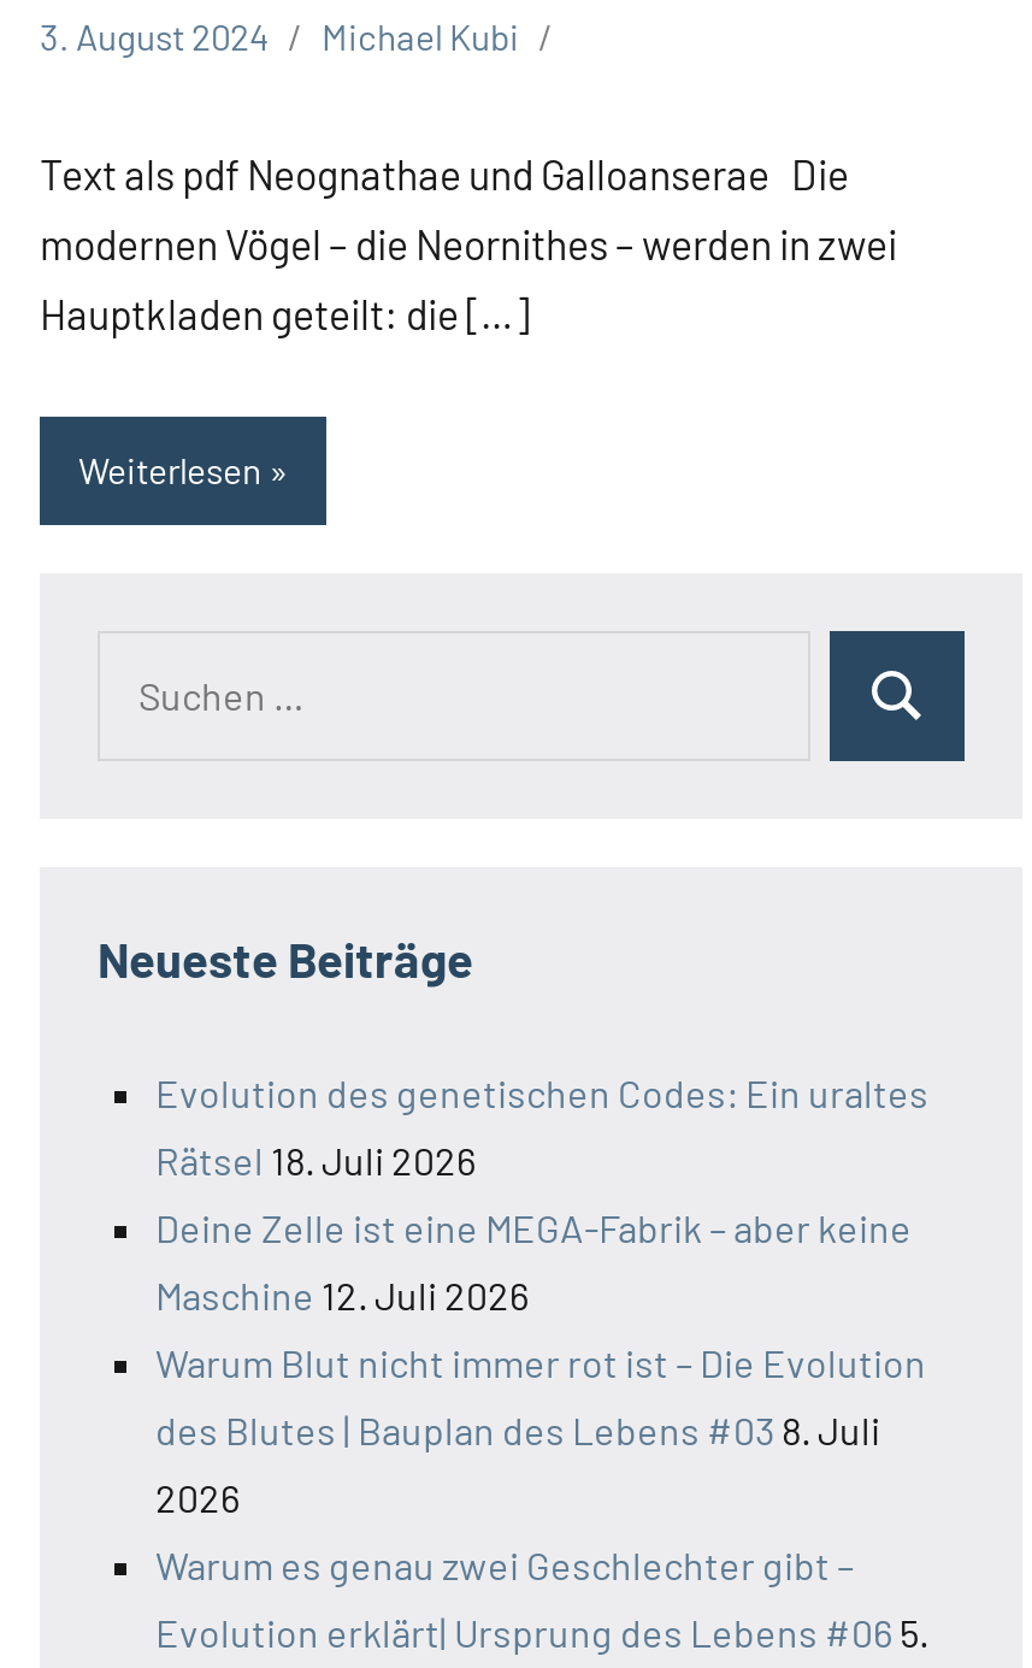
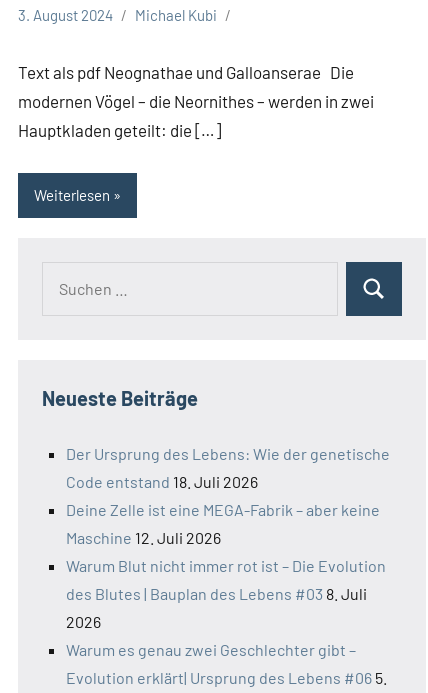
- Evolution des genetischen Codes: Ein uraltes
+ Der Ursprung des Lebens: Wie der genetische

- Rätsel 18. Juli 2026
+ Code entstand 18. Juli 2026
